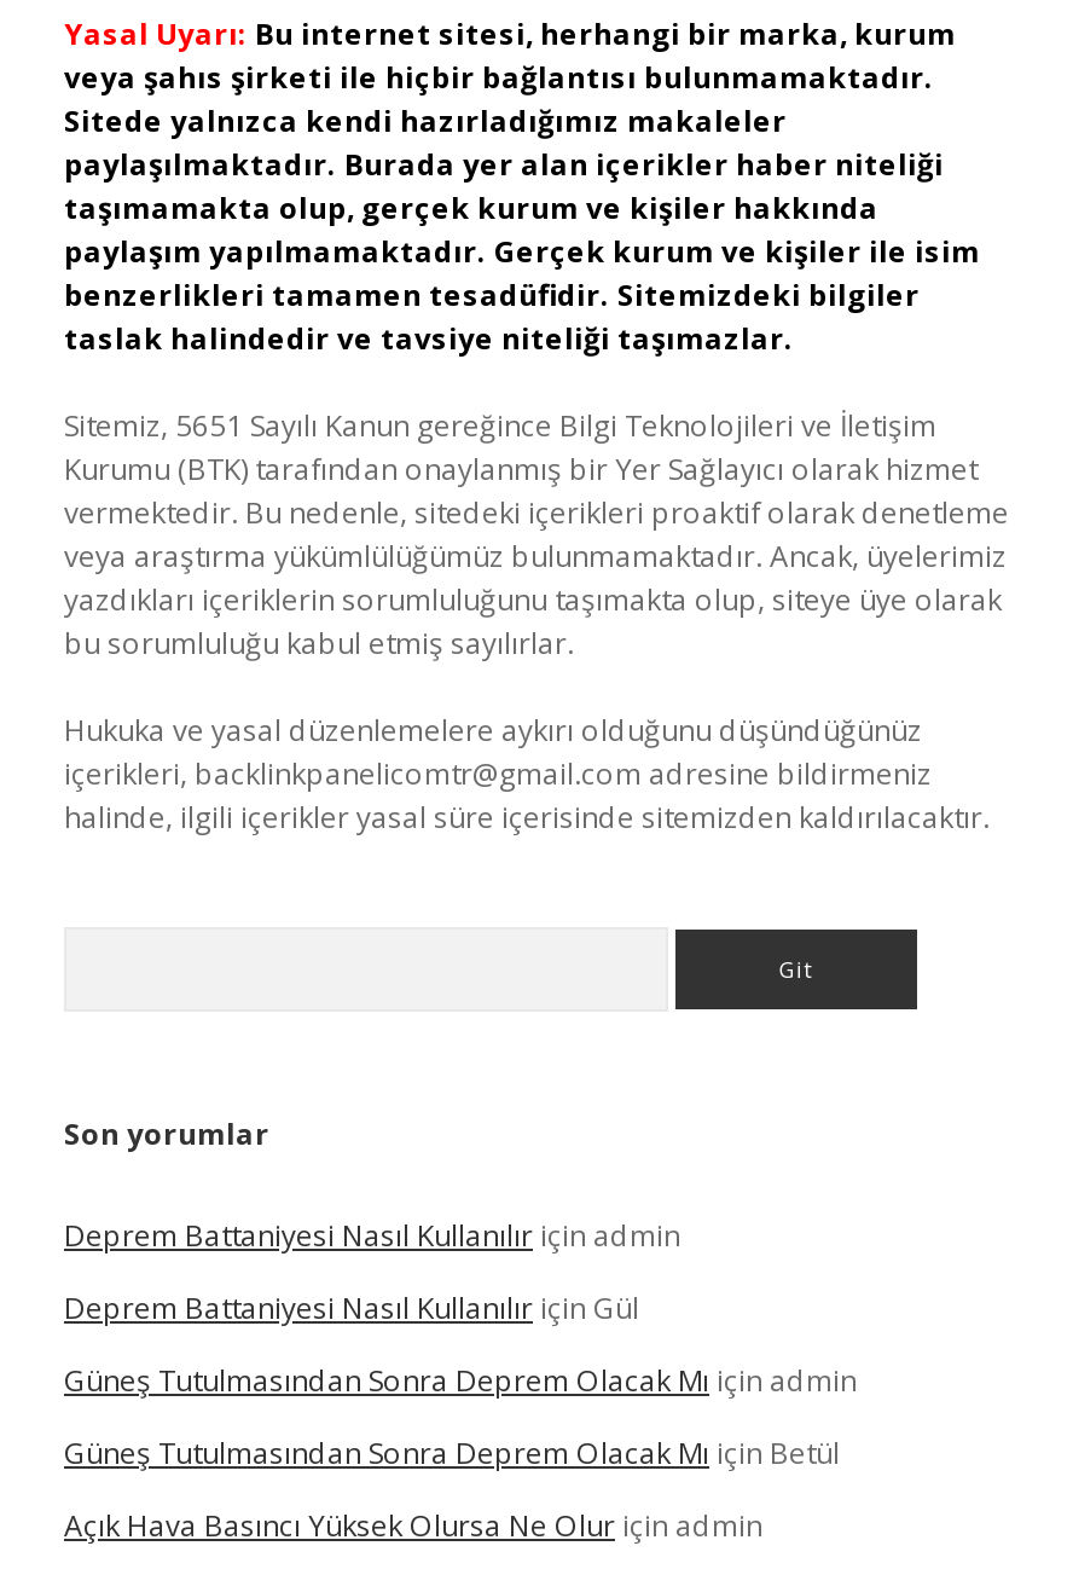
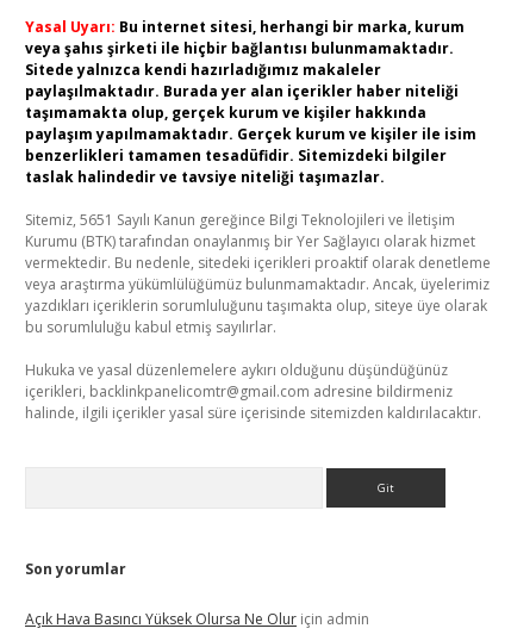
- Deprem Battaniyesi Nasıl Kullanılır için admin
- Deprem Battaniyesi Nasıl Kullanılır için Gül
- Güneş Tutulmasından Sonra Deprem Olacak Mı için admin
- Güneş Tutulmasından Sonra Deprem Olacak Mı için Betül
